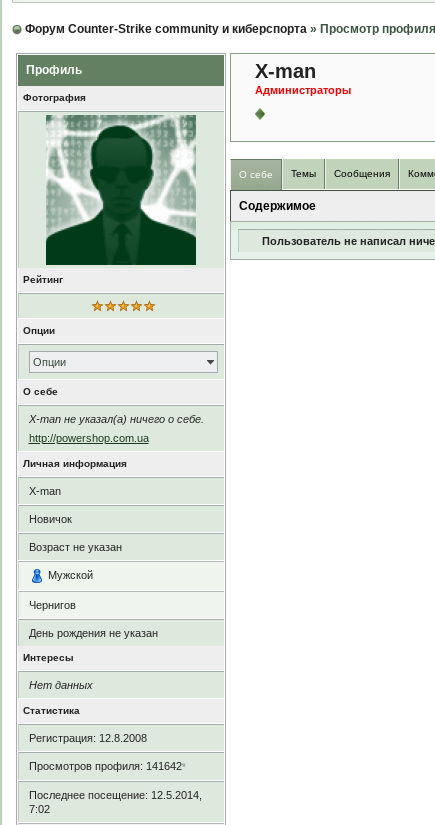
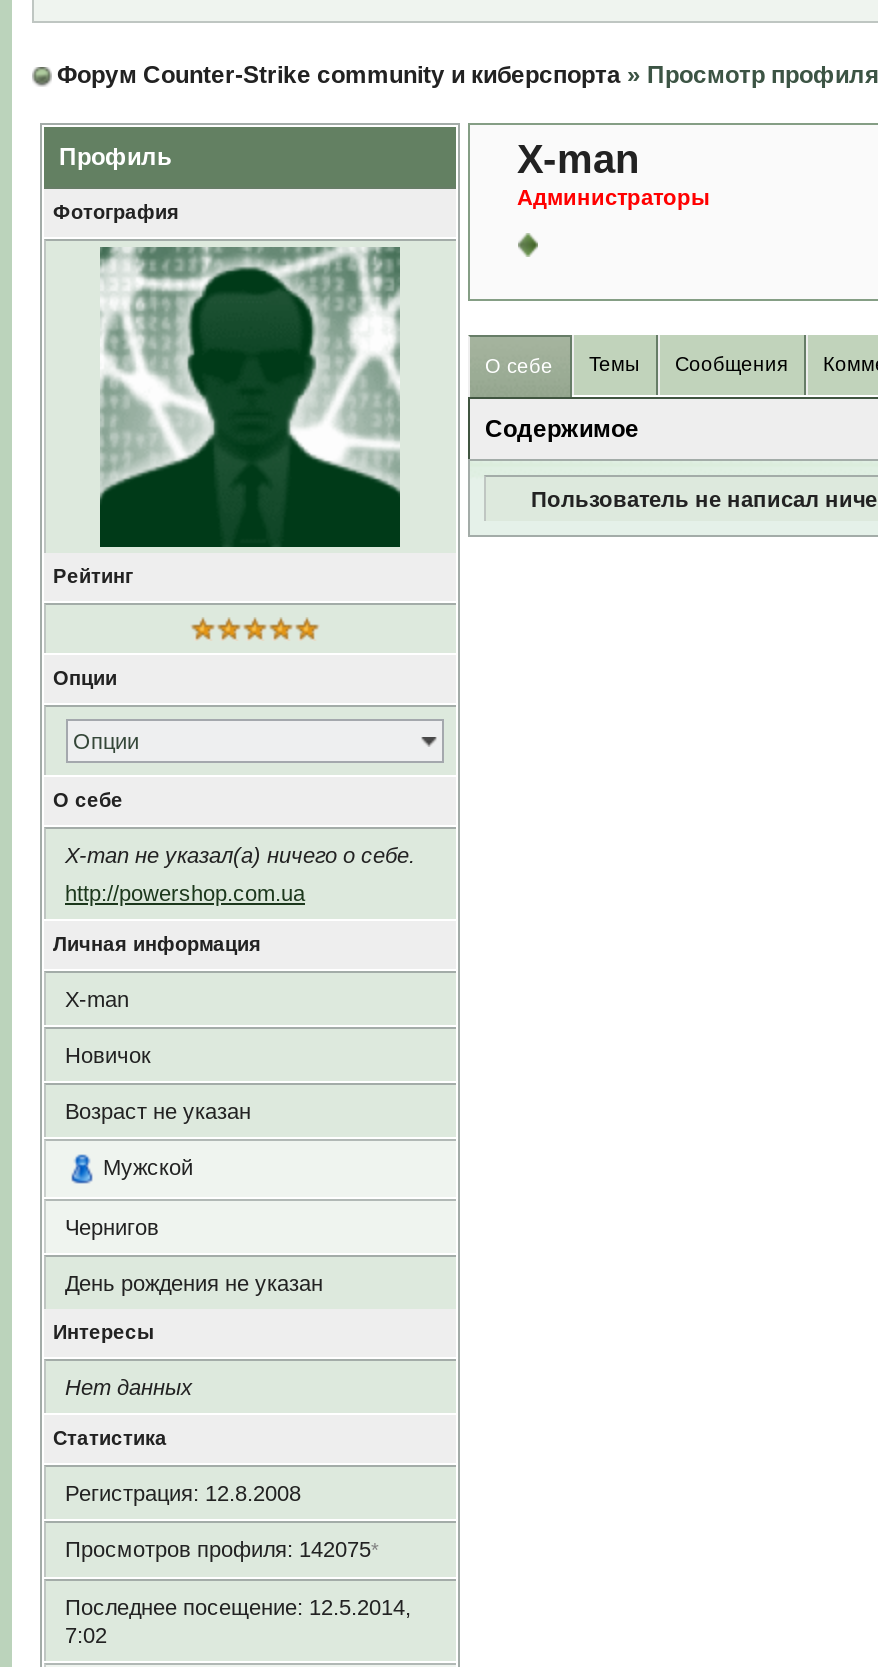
- Просмотров профиля: 141642*
+ Просмотров профиля: 142075*
